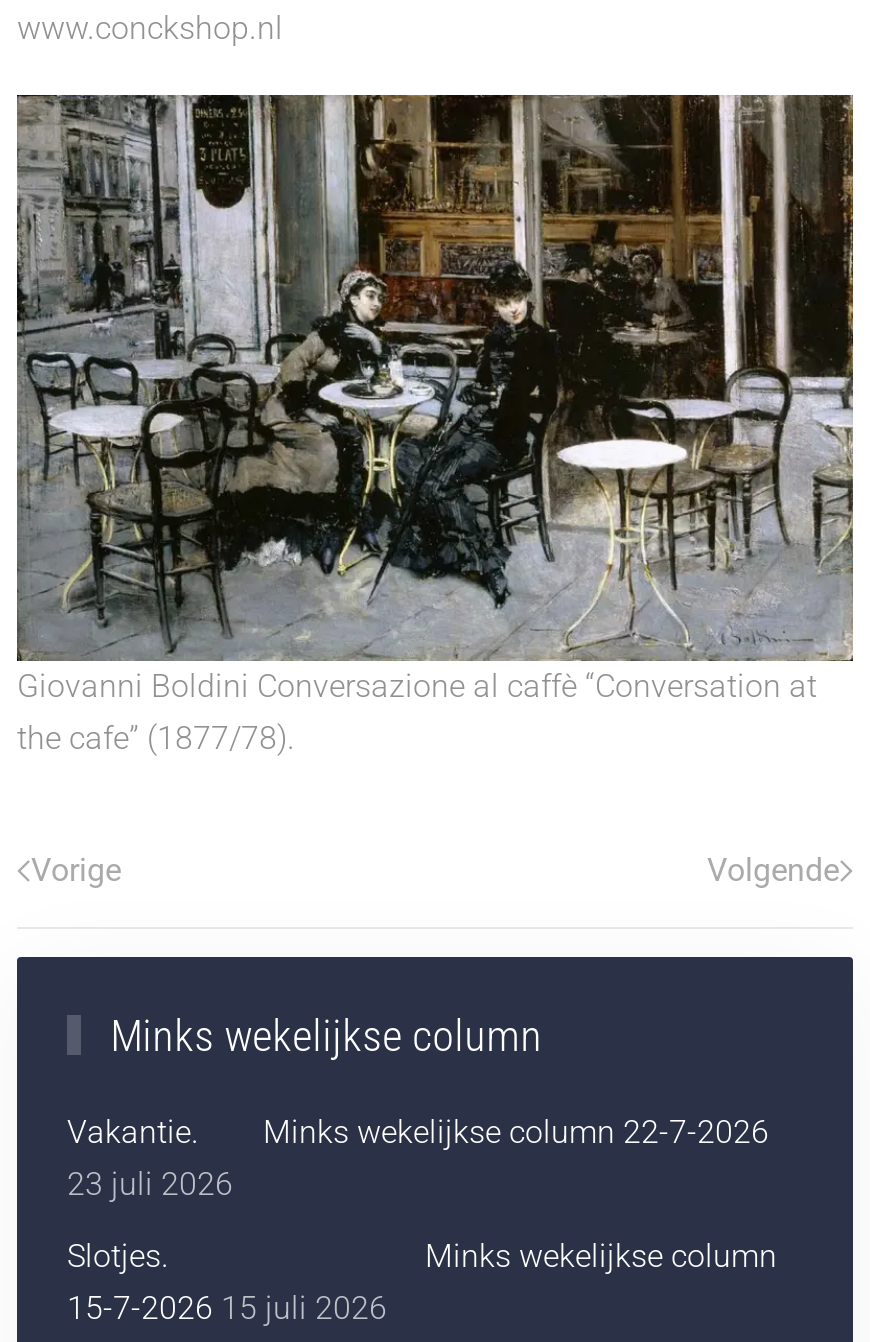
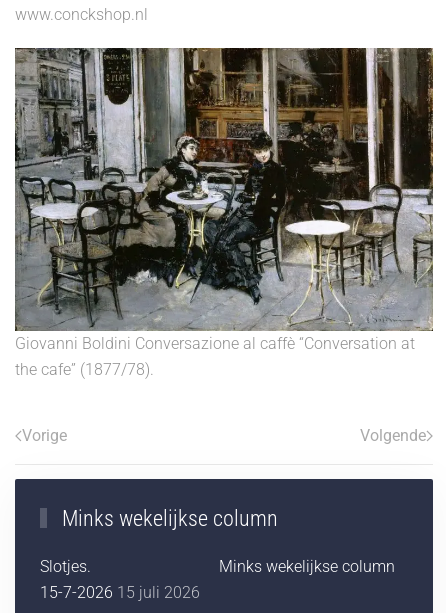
- Vakantie. Minks wekelijkse column 22-7-2026
- 23 juli 2026
